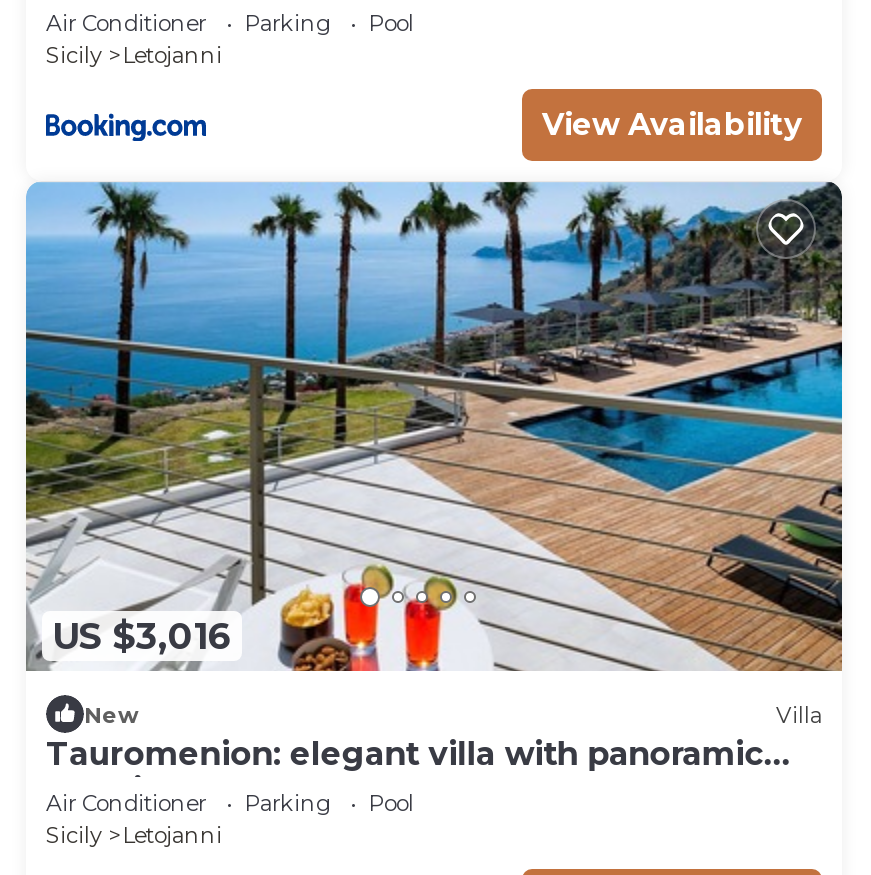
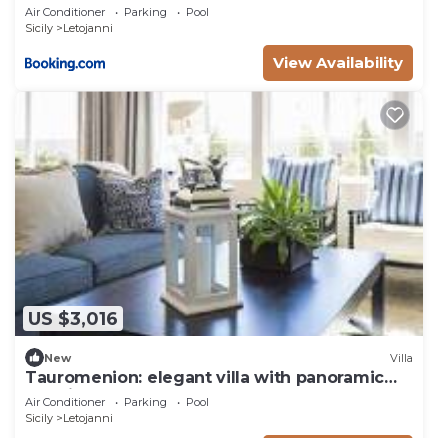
- [image]
+ [image]
